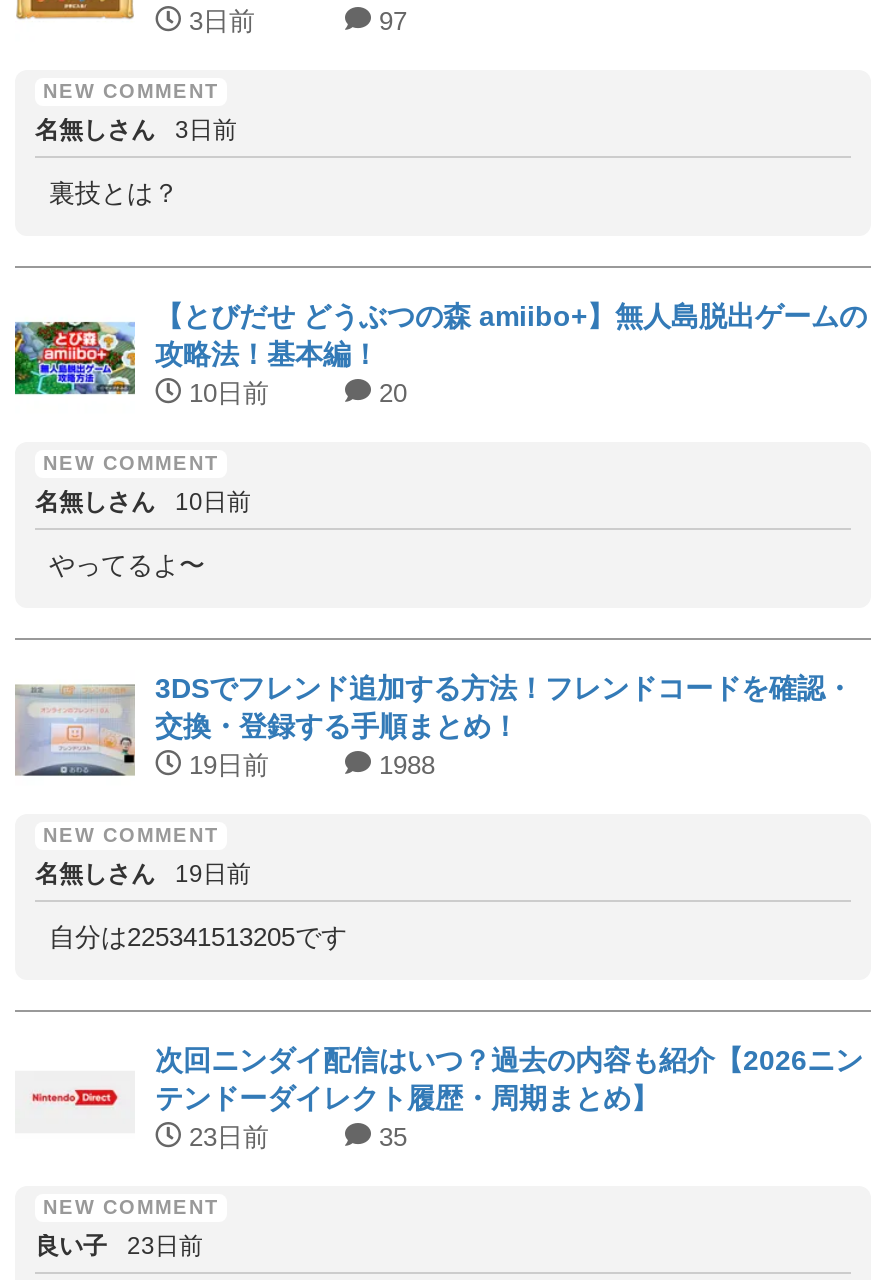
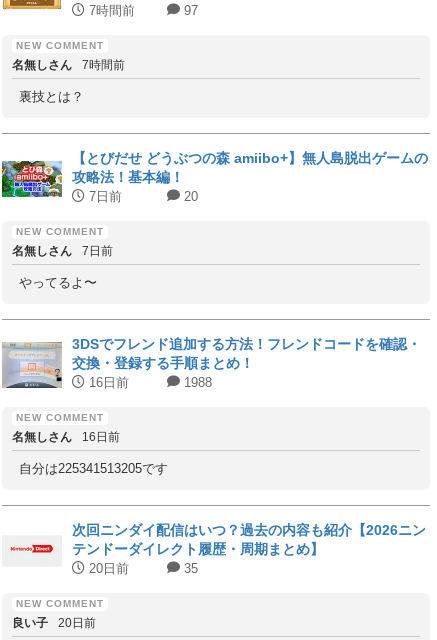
- 3日前
+ 7時間前

- 名無しさん 3日前
+ 名無しさん 7時間前

- 10日前
+ 7日前

- 名無しさん 10日前
+ 名無しさん 7日前

- 19日前
+ 16日前

- 名無しさん 19日前
+ 名無しさん 16日前

- 23日前
+ 20日前

- 良い子 23日前
+ 良い子 20日前
